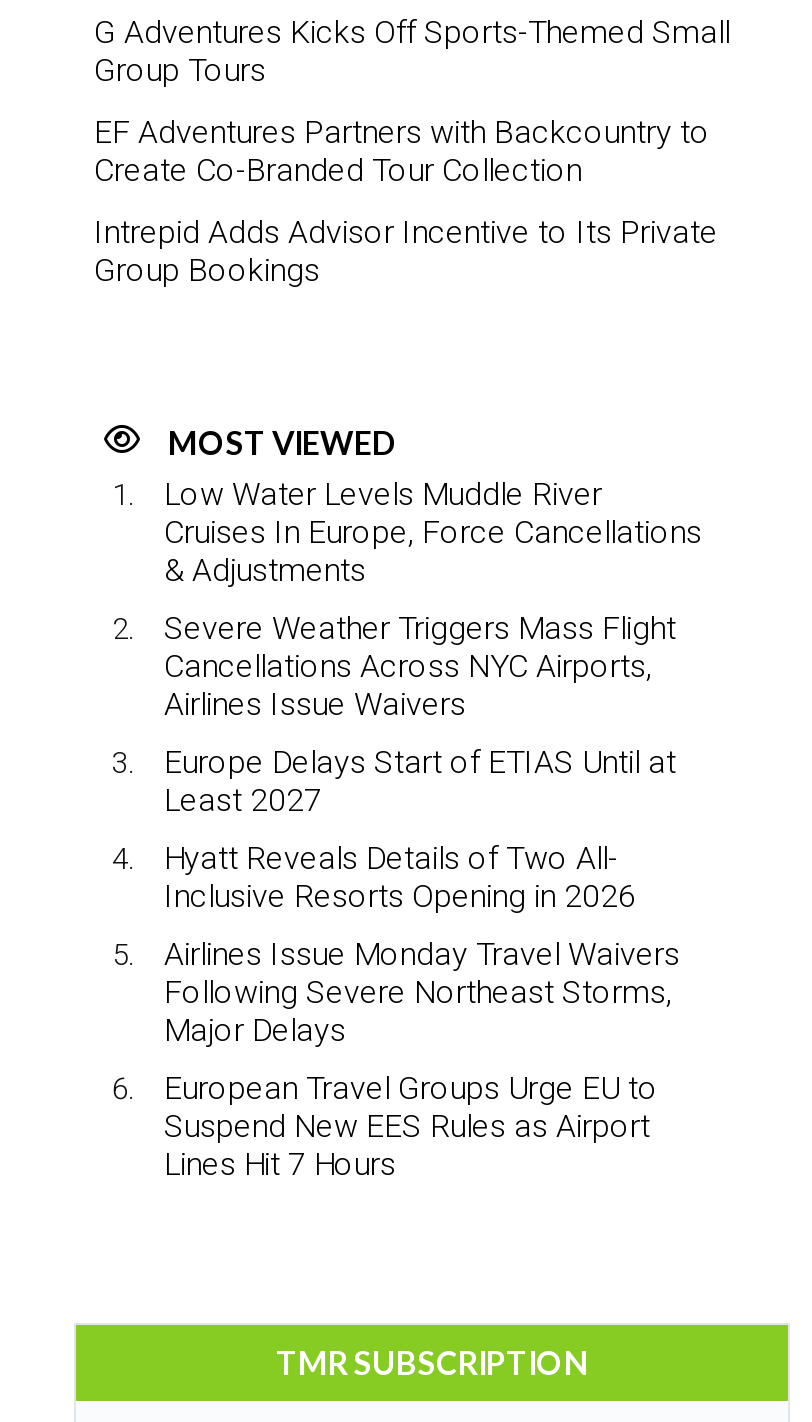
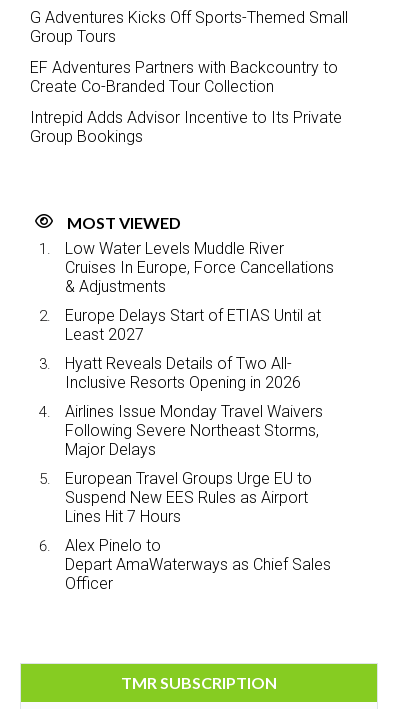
- Severe Weather Triggers Mass Flight
- Cancellations Across NYC Airports,
- Airlines Issue Waivers

moved up: Europe Delays Start of ETIAS Until at | Least 2027 | Hyatt Reveals Details of Two All- | ... | Suspend New EES Rules as Airport | Lines Hit 7 Hours

+ Alex Pinelo to
+ Depart AmaWaterways as Chief Sales
+ Officer
